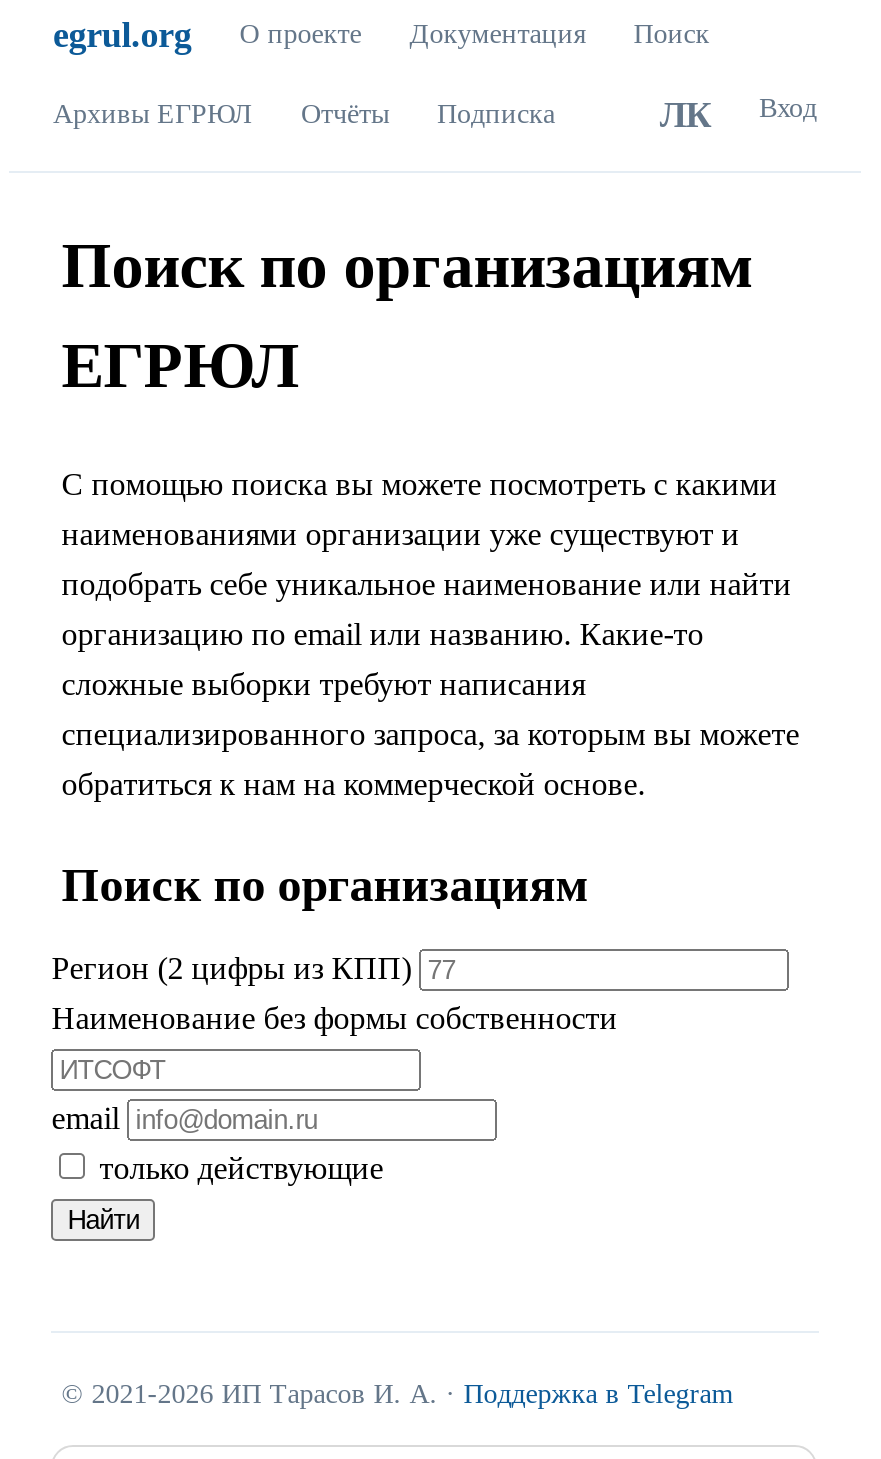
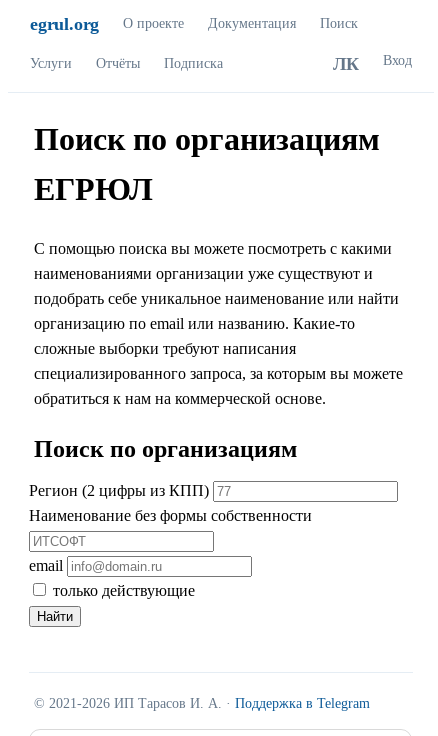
- Архивы ЕГРЮЛ
+ Услуги
